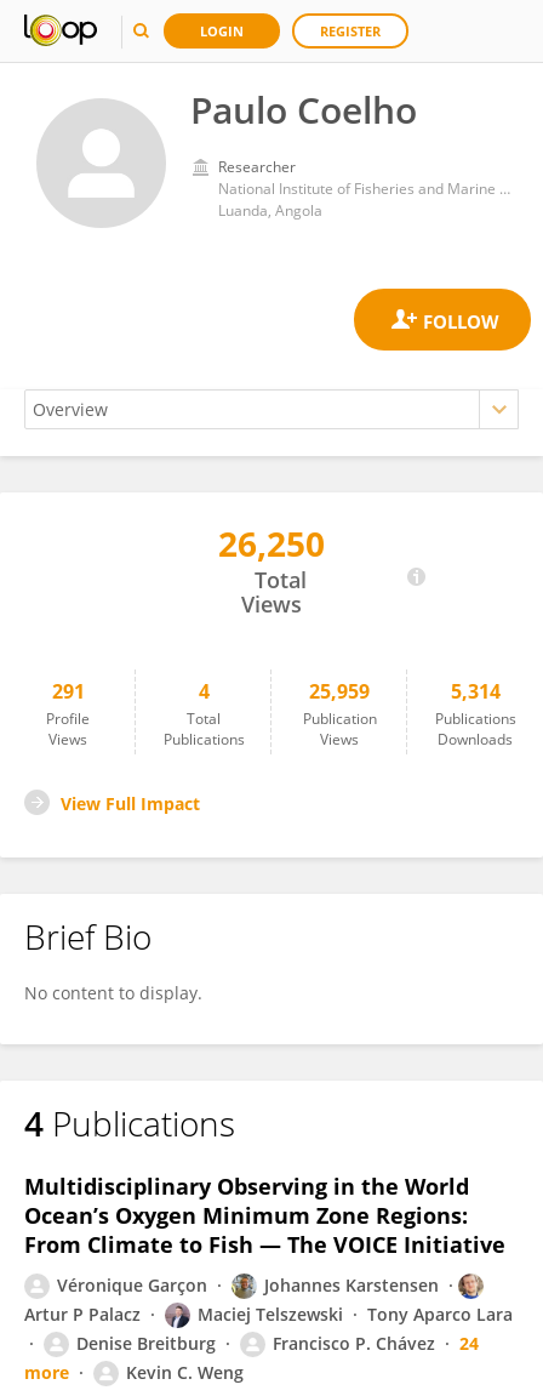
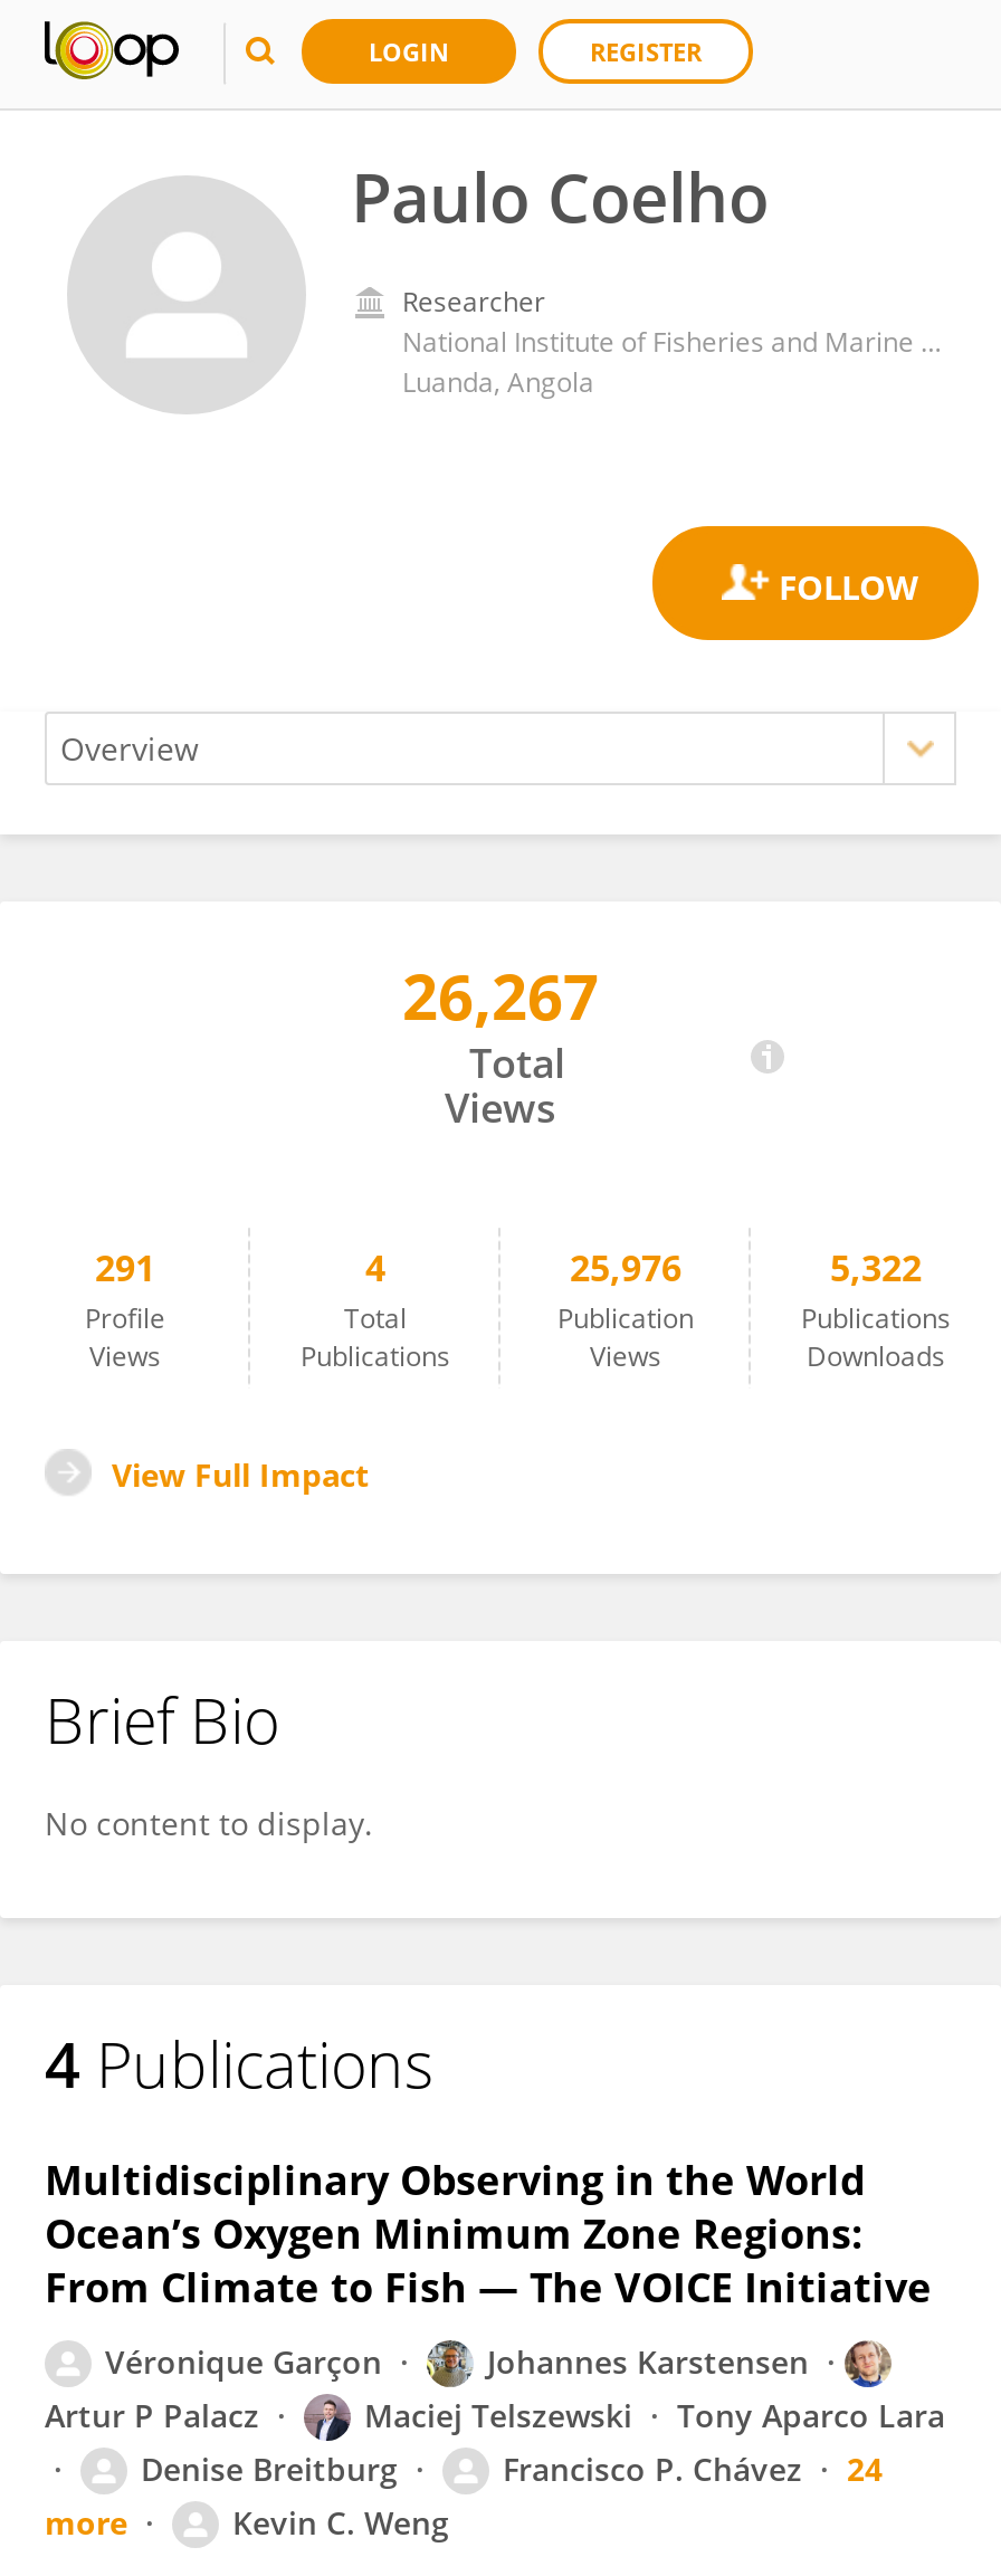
- 26,250
+ 26,267

- 25,959
+ 25,976

- 5,314
+ 5,322
